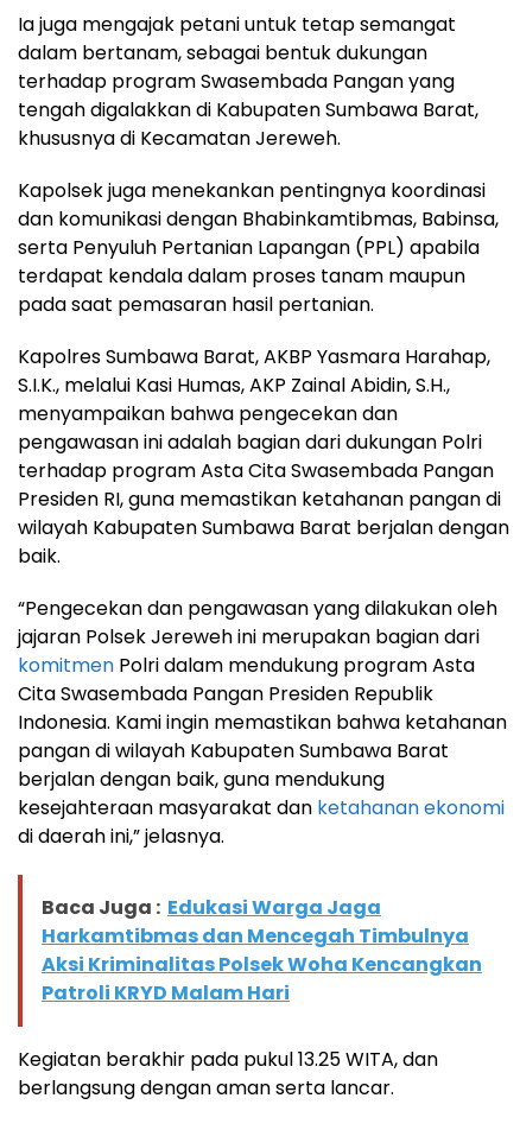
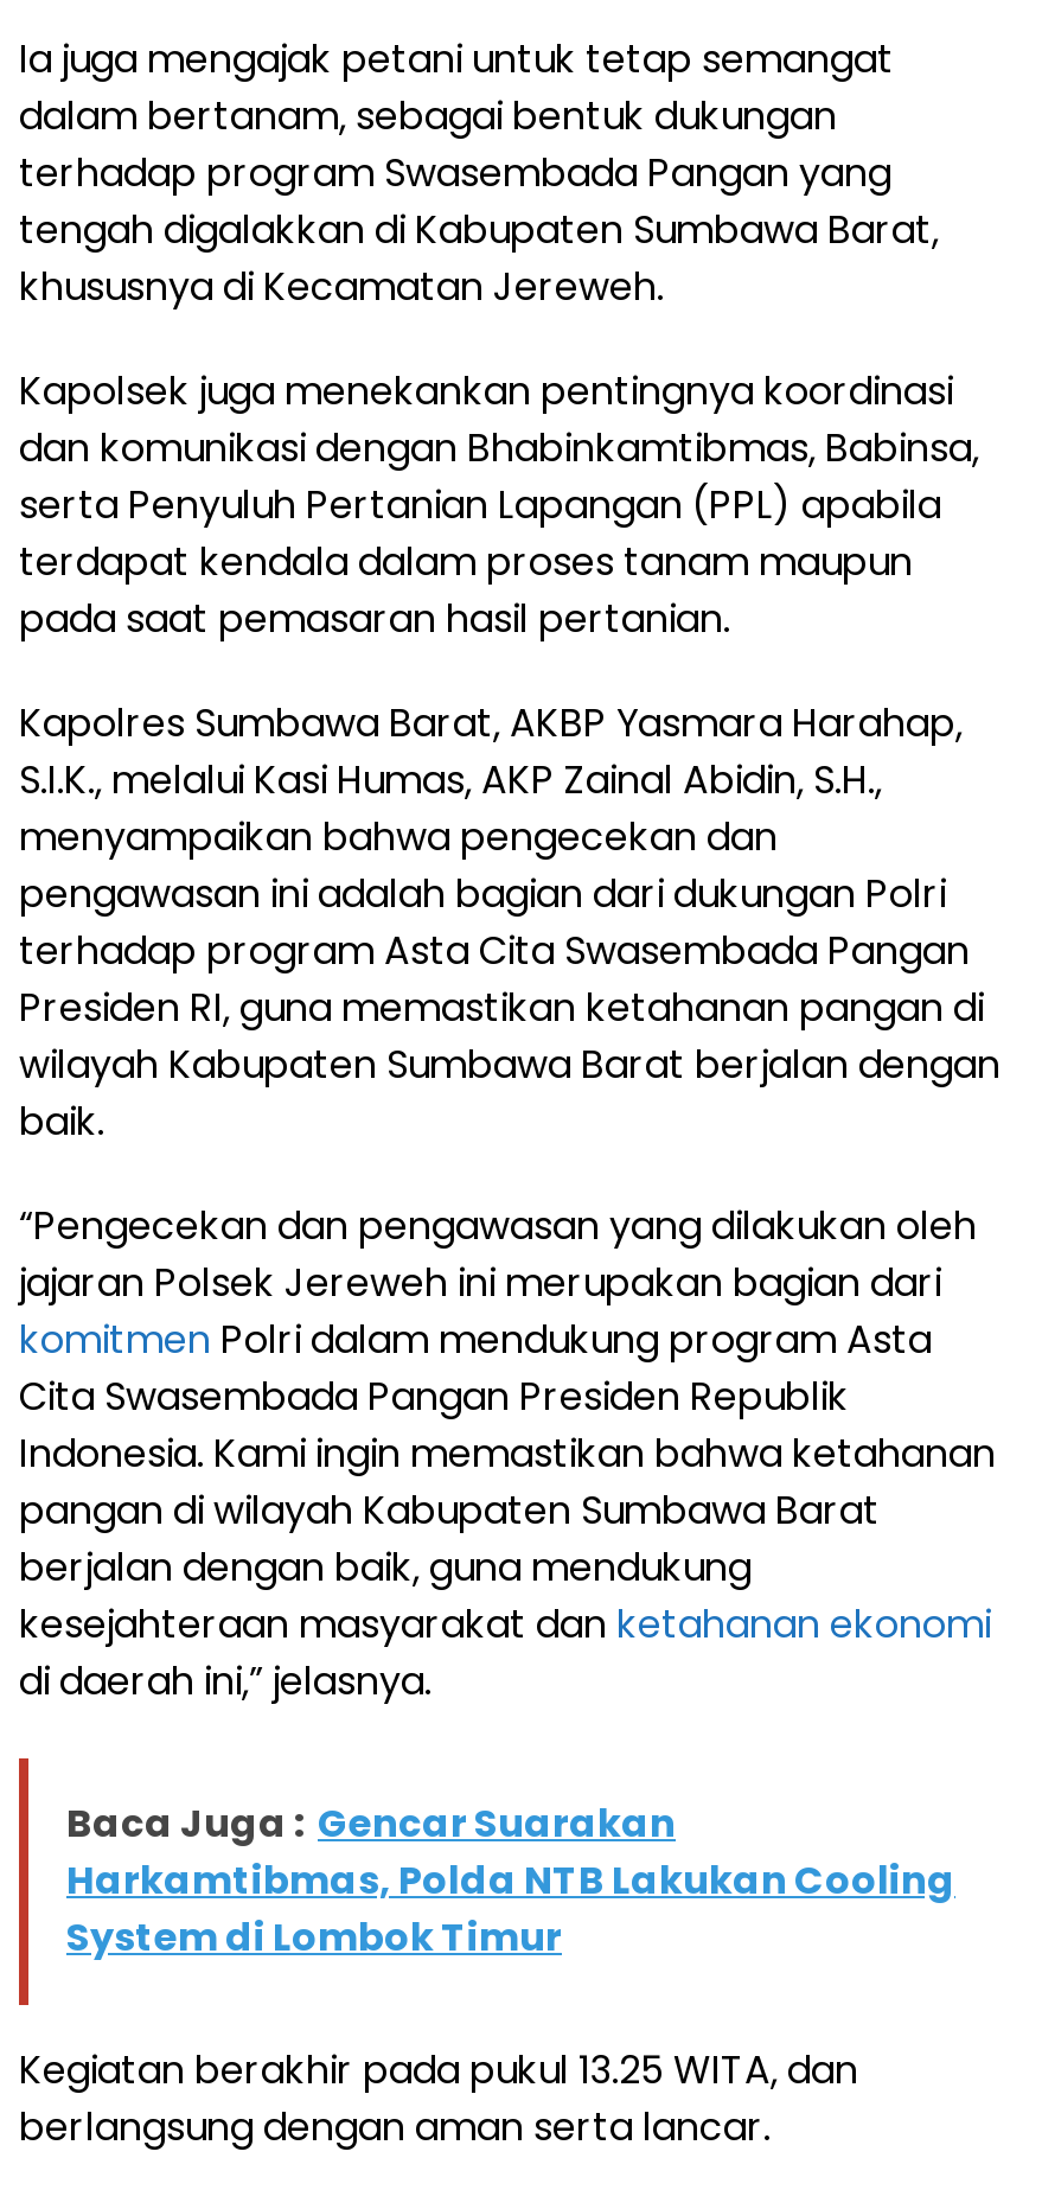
- Baca Juga : Edukasi Warga Jaga
- Harkamtibmas dan Mencegah Timbulnya
- Aksi Kriminalitas Polsek Woha Kencangkan
- Patroli KRYD Malam Hari
+ Baca Juga : Gencar Suarakan
+ Harkamtibmas, Polda NTB Lakukan Cooling
+ System di Lombok Timur
